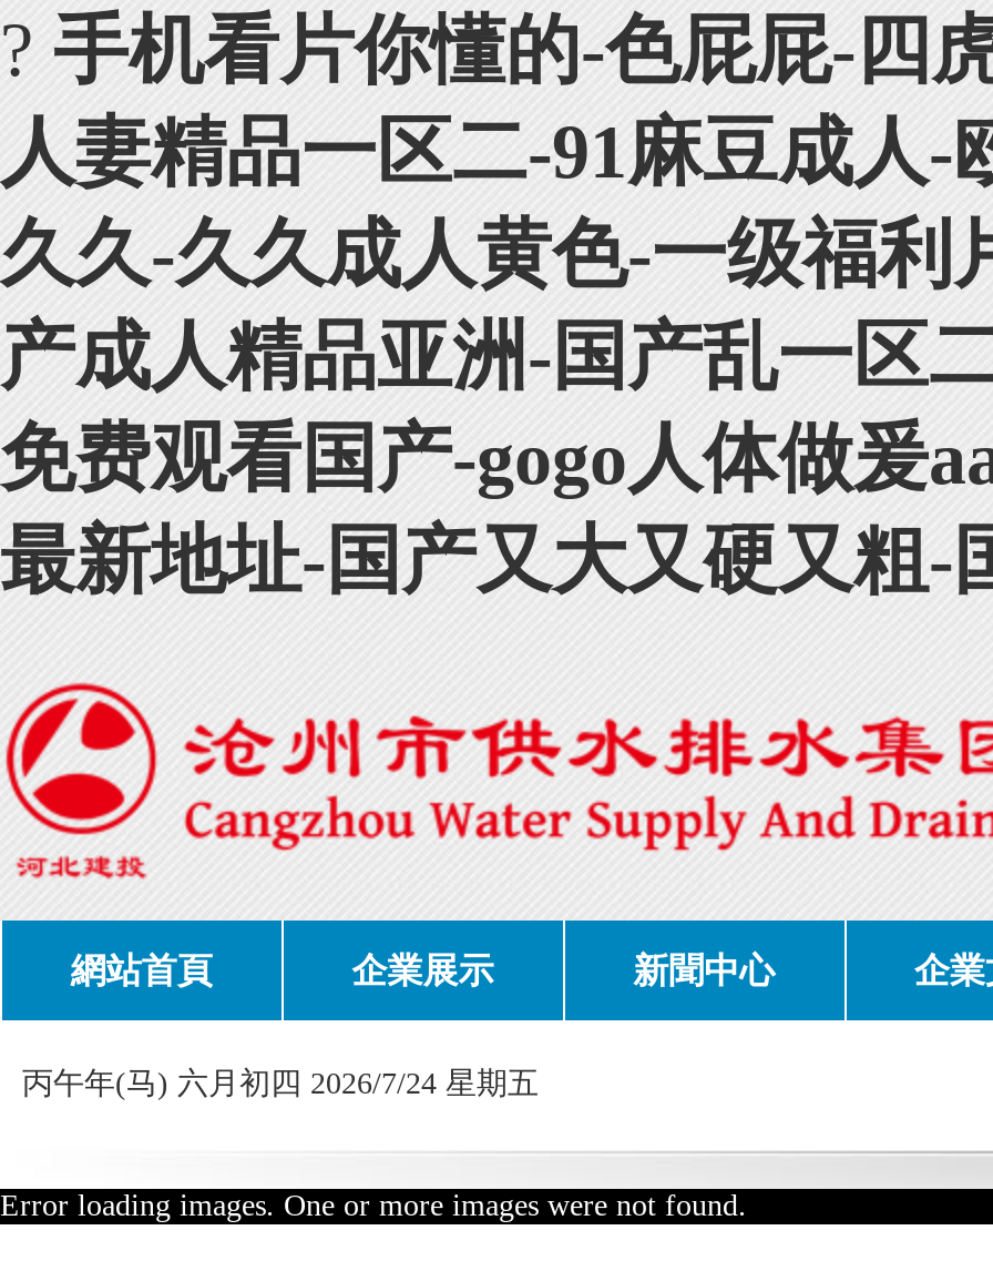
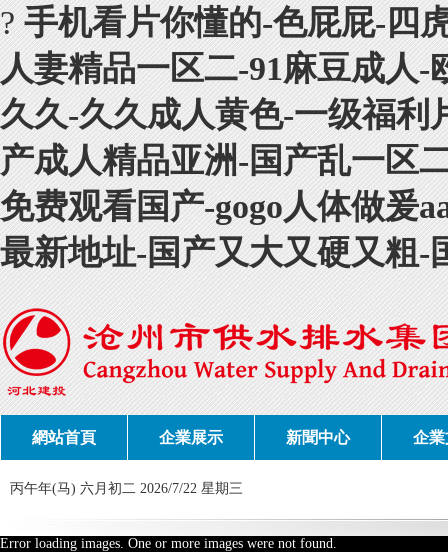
- 丙午年(马) 六月初四 2026/7/24 星期五
+ 丙午年(马) 六月初二 2026/7/22 星期三
